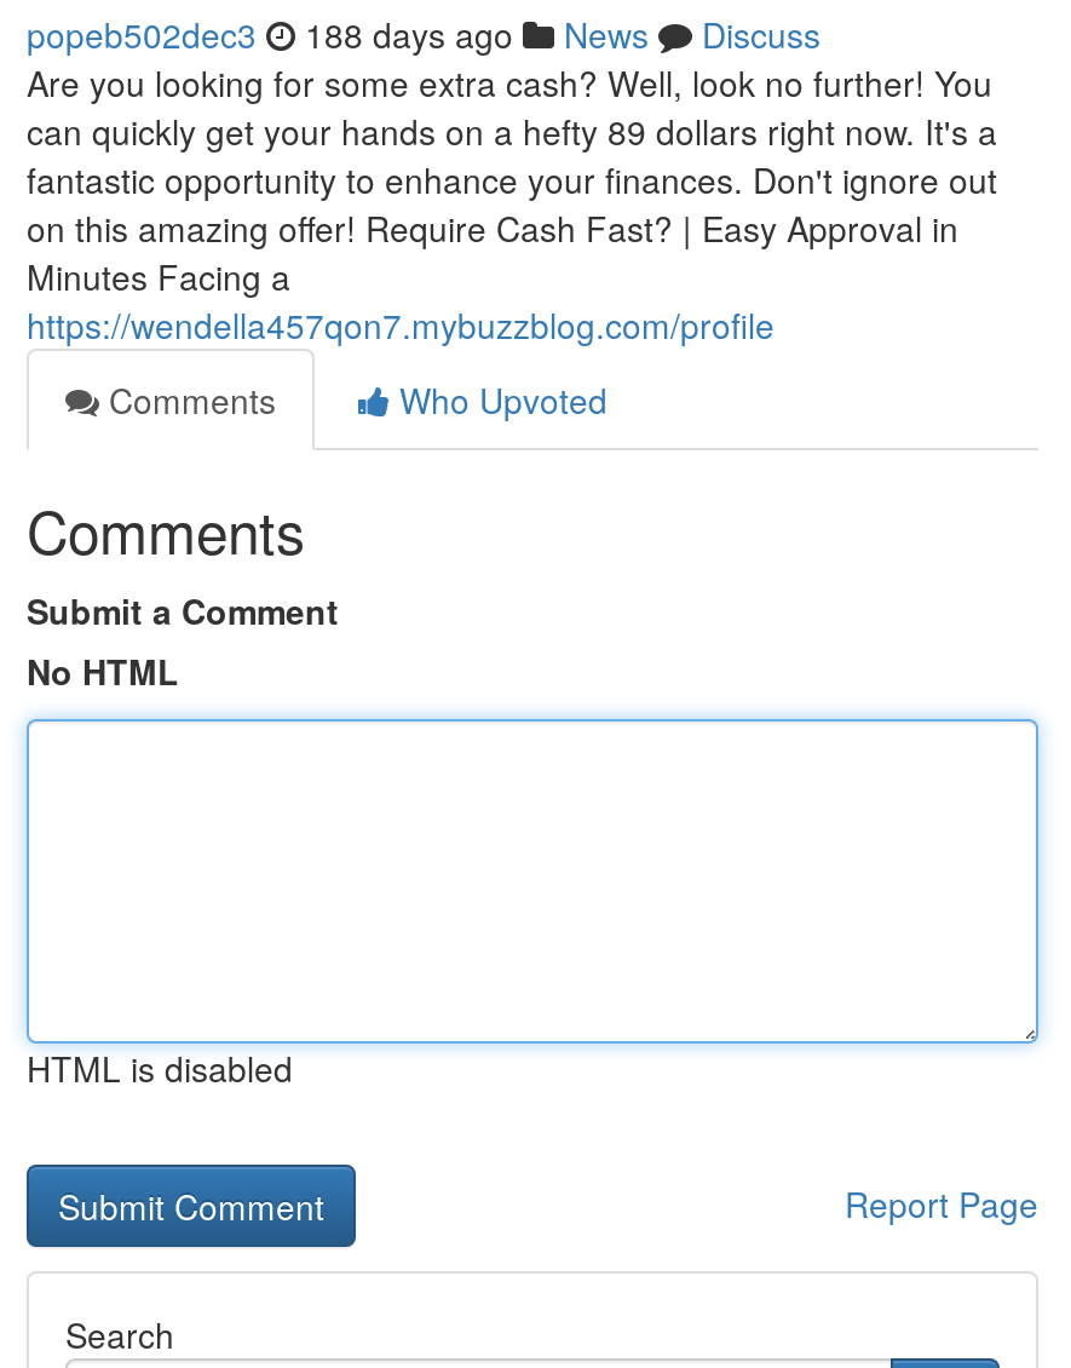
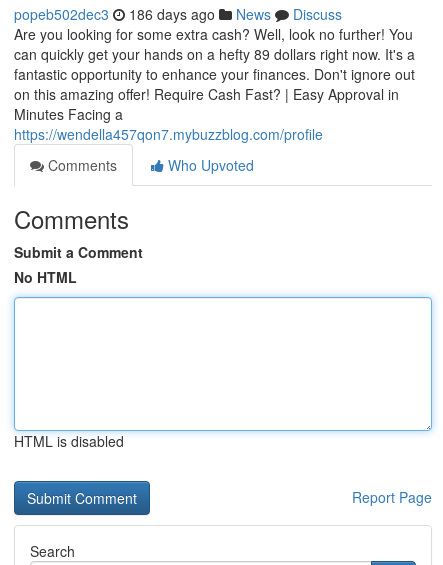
- popeb502dec3 188 days ago News Discuss
+ popeb502dec3 186 days ago News Discuss
